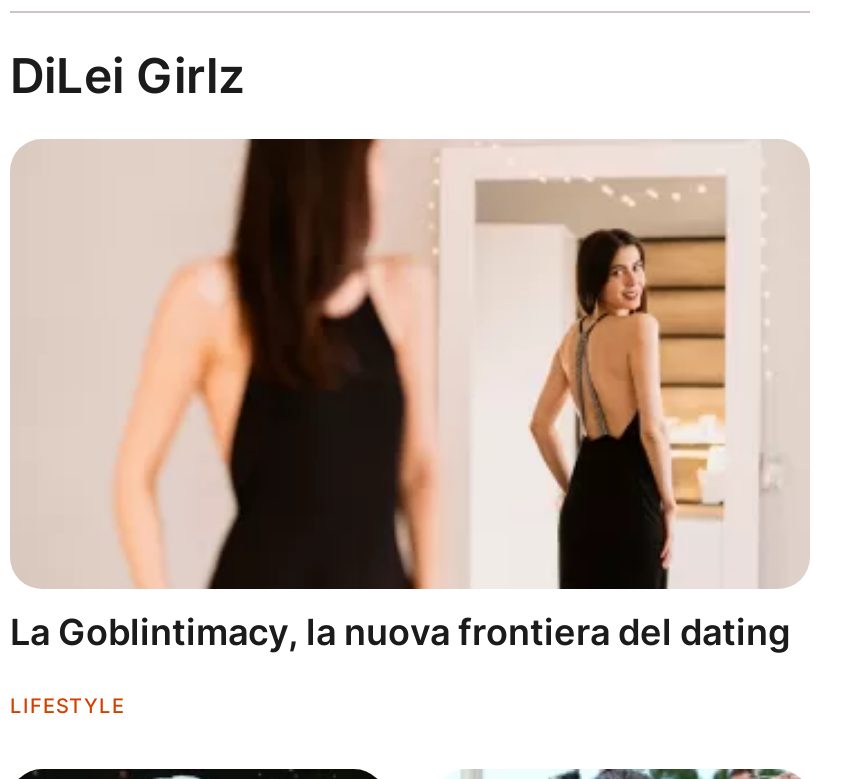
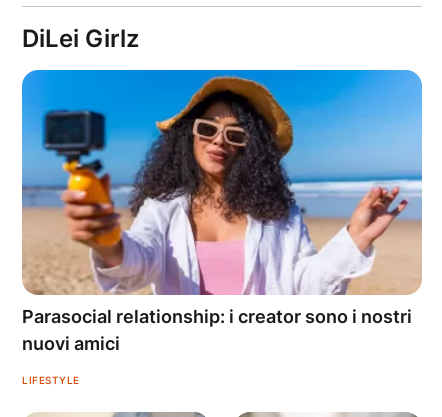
- [image]
- La Goblintimacy, la nuova frontiera del dating
+ [image]
+ Parasocial relationship: i creator sono i nostri
+ nuovi amici
